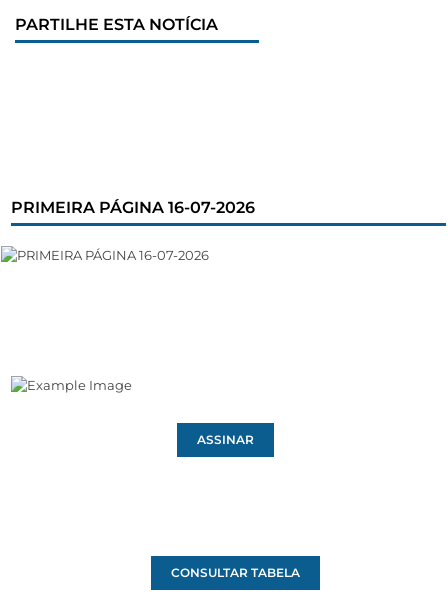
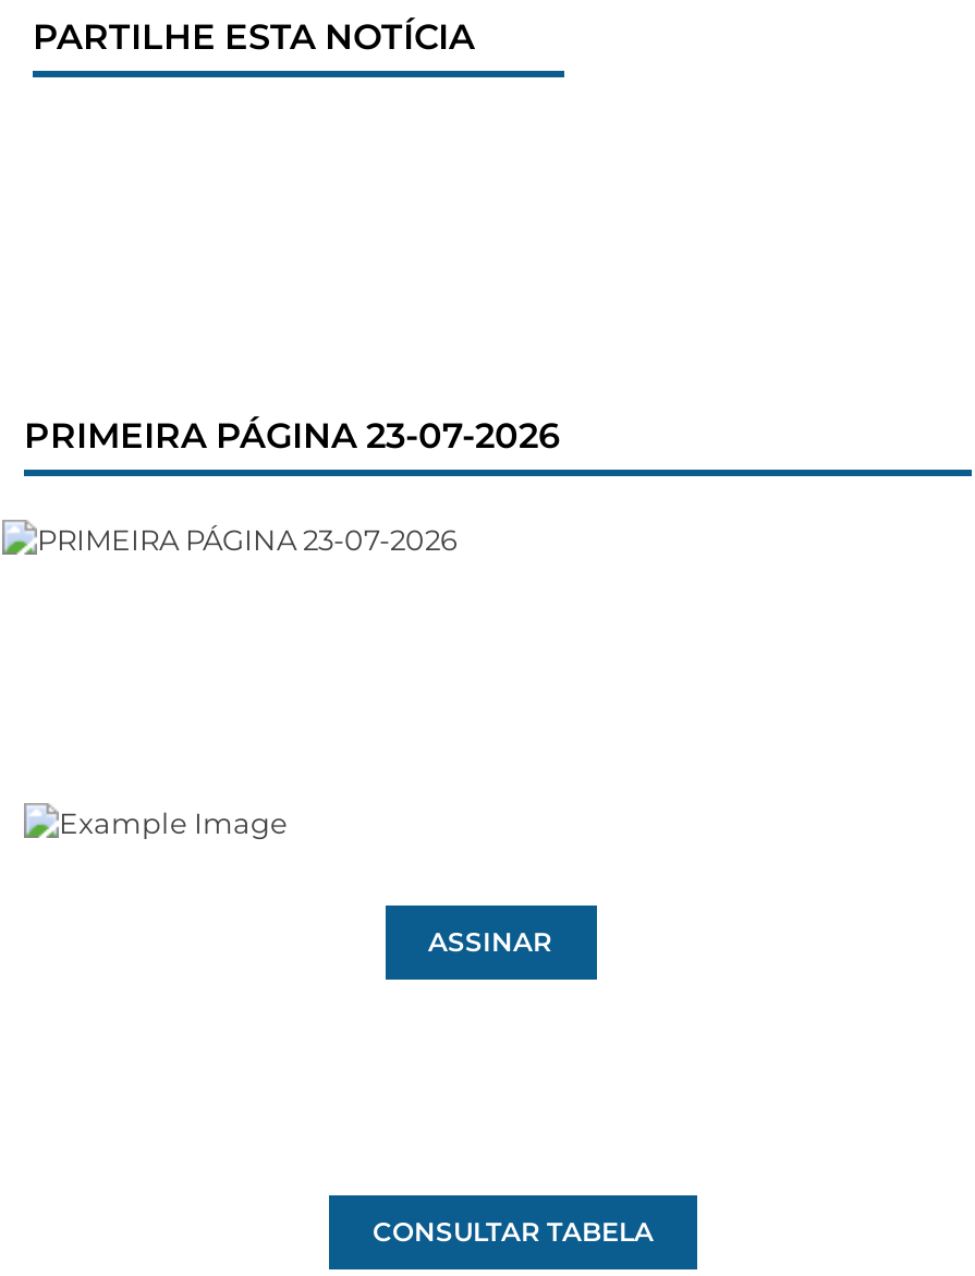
- PRIMEIRA PÁGINA 16-07-2026
+ PRIMEIRA PÁGINA 23-07-2026
